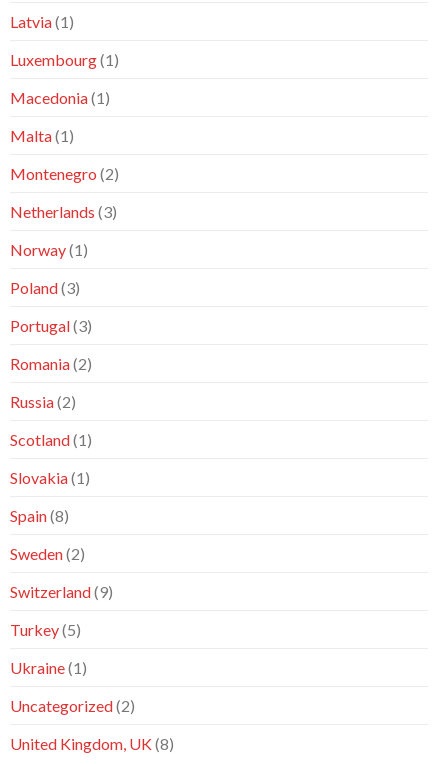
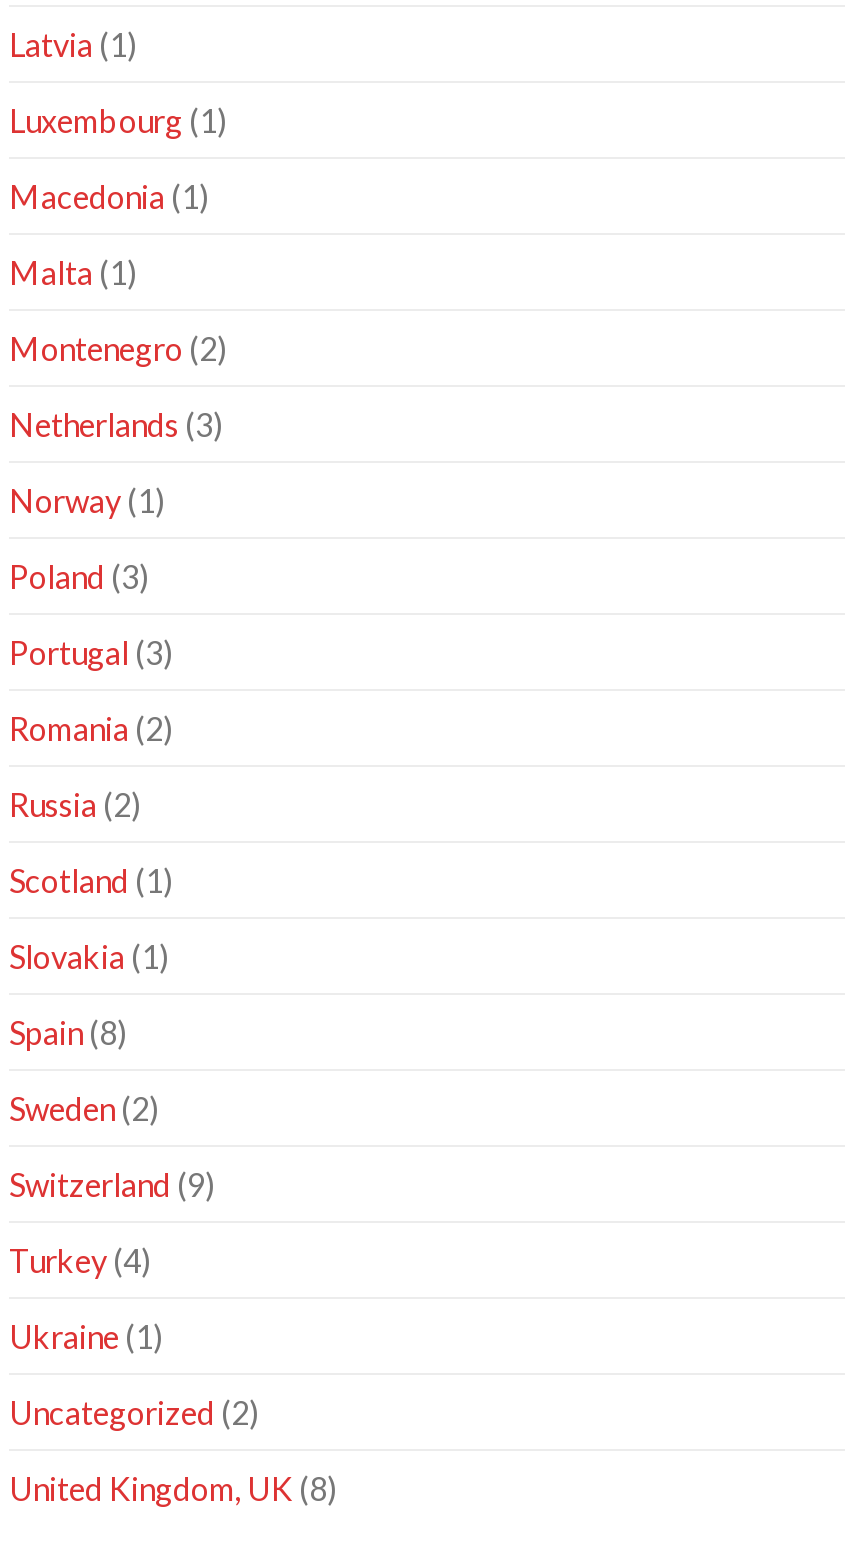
- Turkey (5)
+ Turkey (4)
